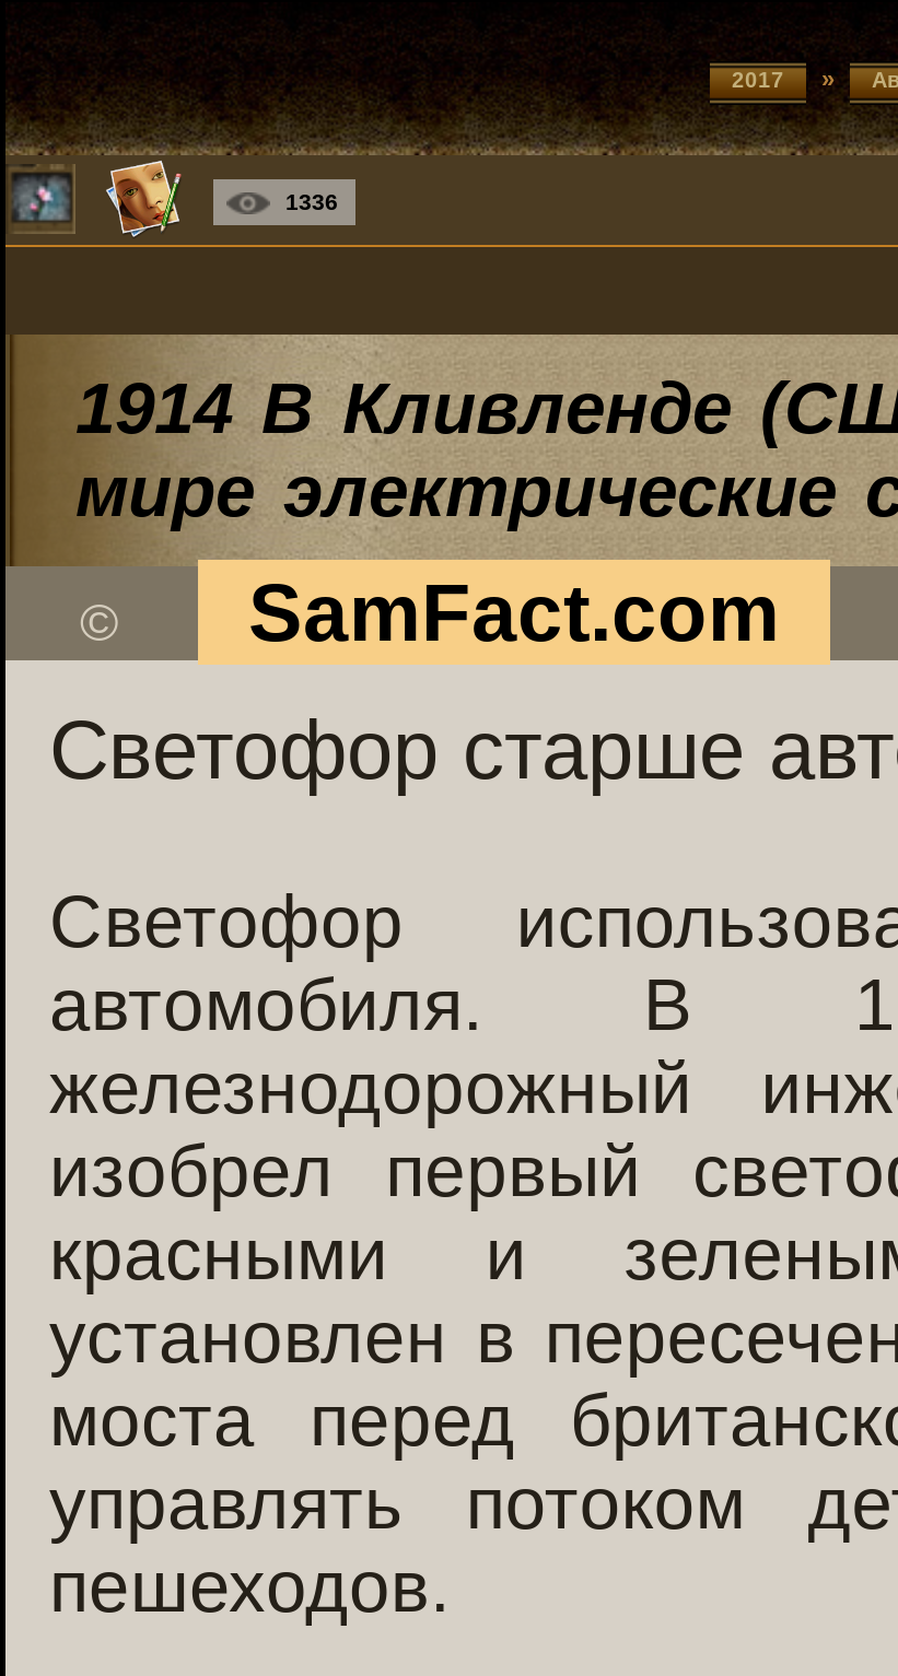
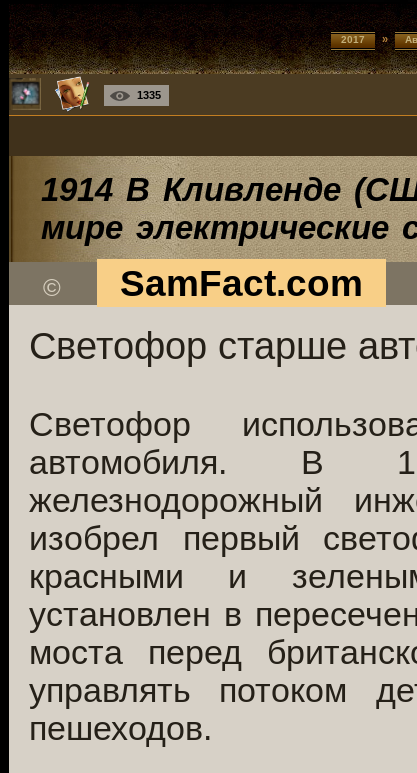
- 1336
+ 1335
